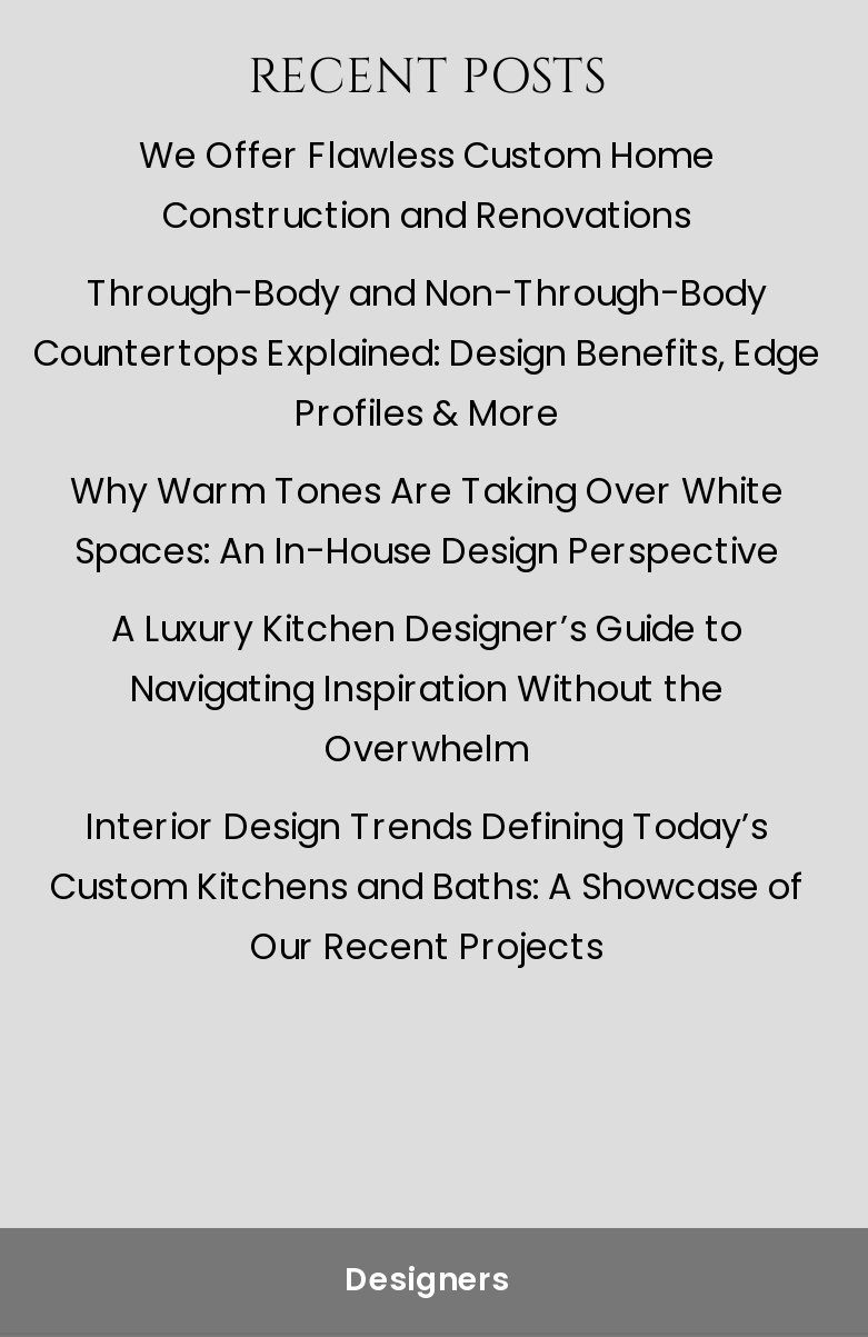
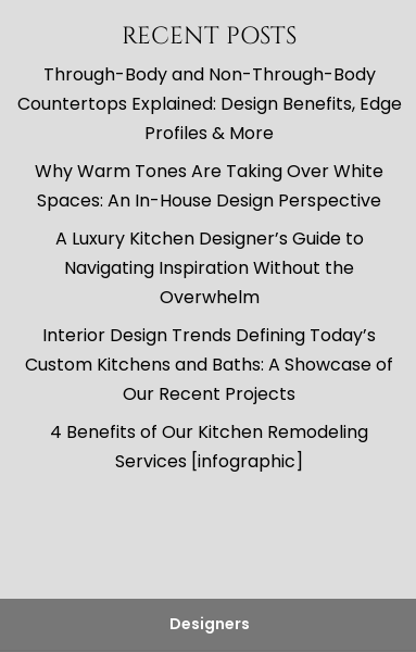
- We Offer Flawless Custom Home
- Construction and Renovations

moved up: Through-Body and Non-Through-Body | Countertops Explained: Design Benefits, Edge | Profiles & More | ... | Custom Kitchens and Baths: A Showcase of | Our Recent Projects

+ 4 Benefits of Our Kitchen Remodeling
+ Services [infographic]
